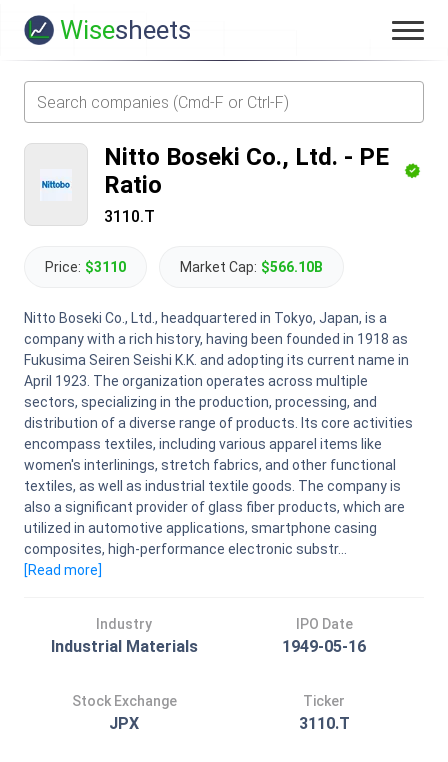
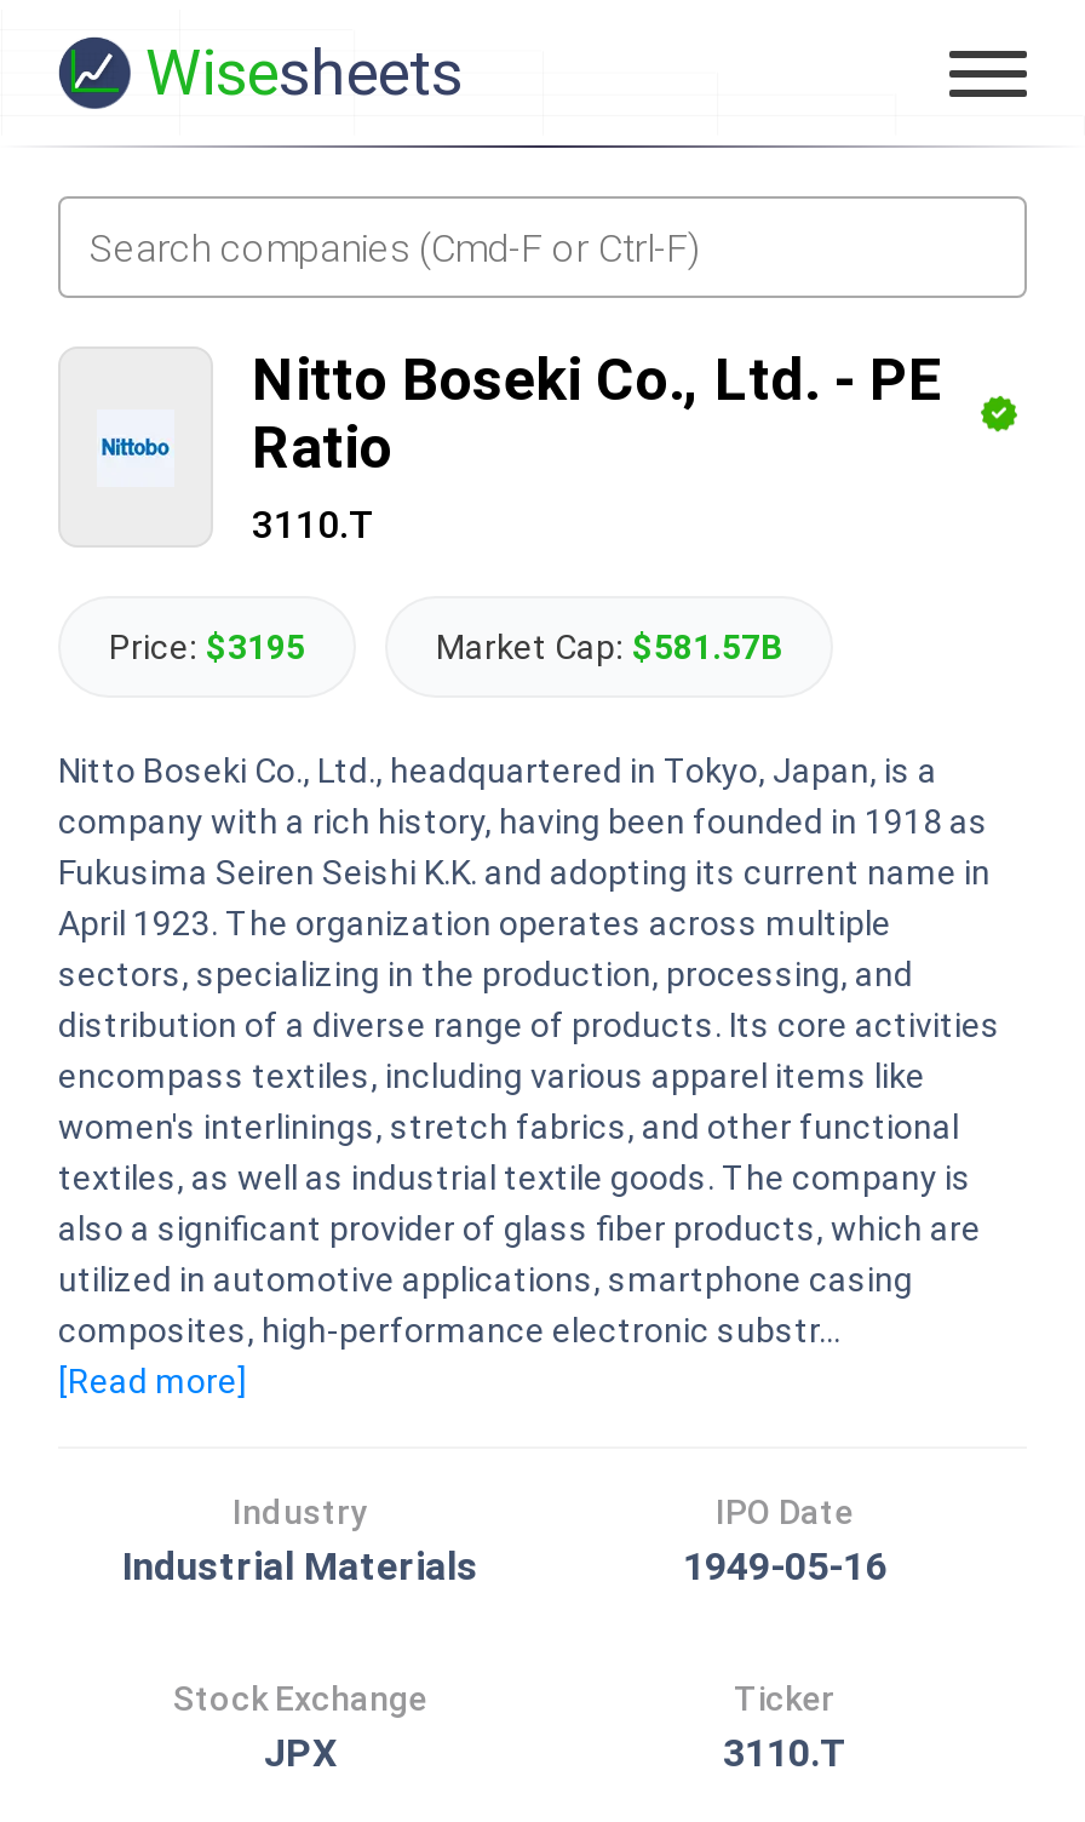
- Price: $3110
+ Price: $3195

- Market Cap: $566.10B
+ Market Cap: $581.57B
